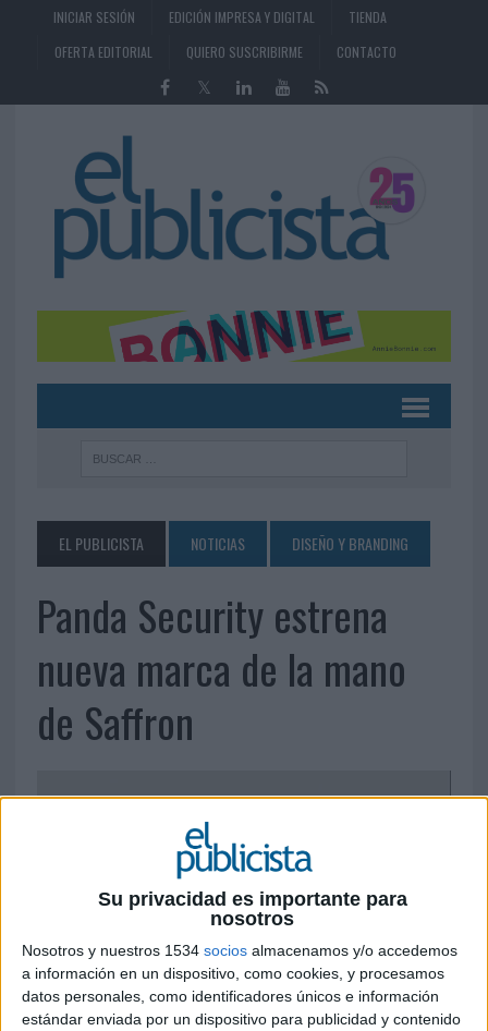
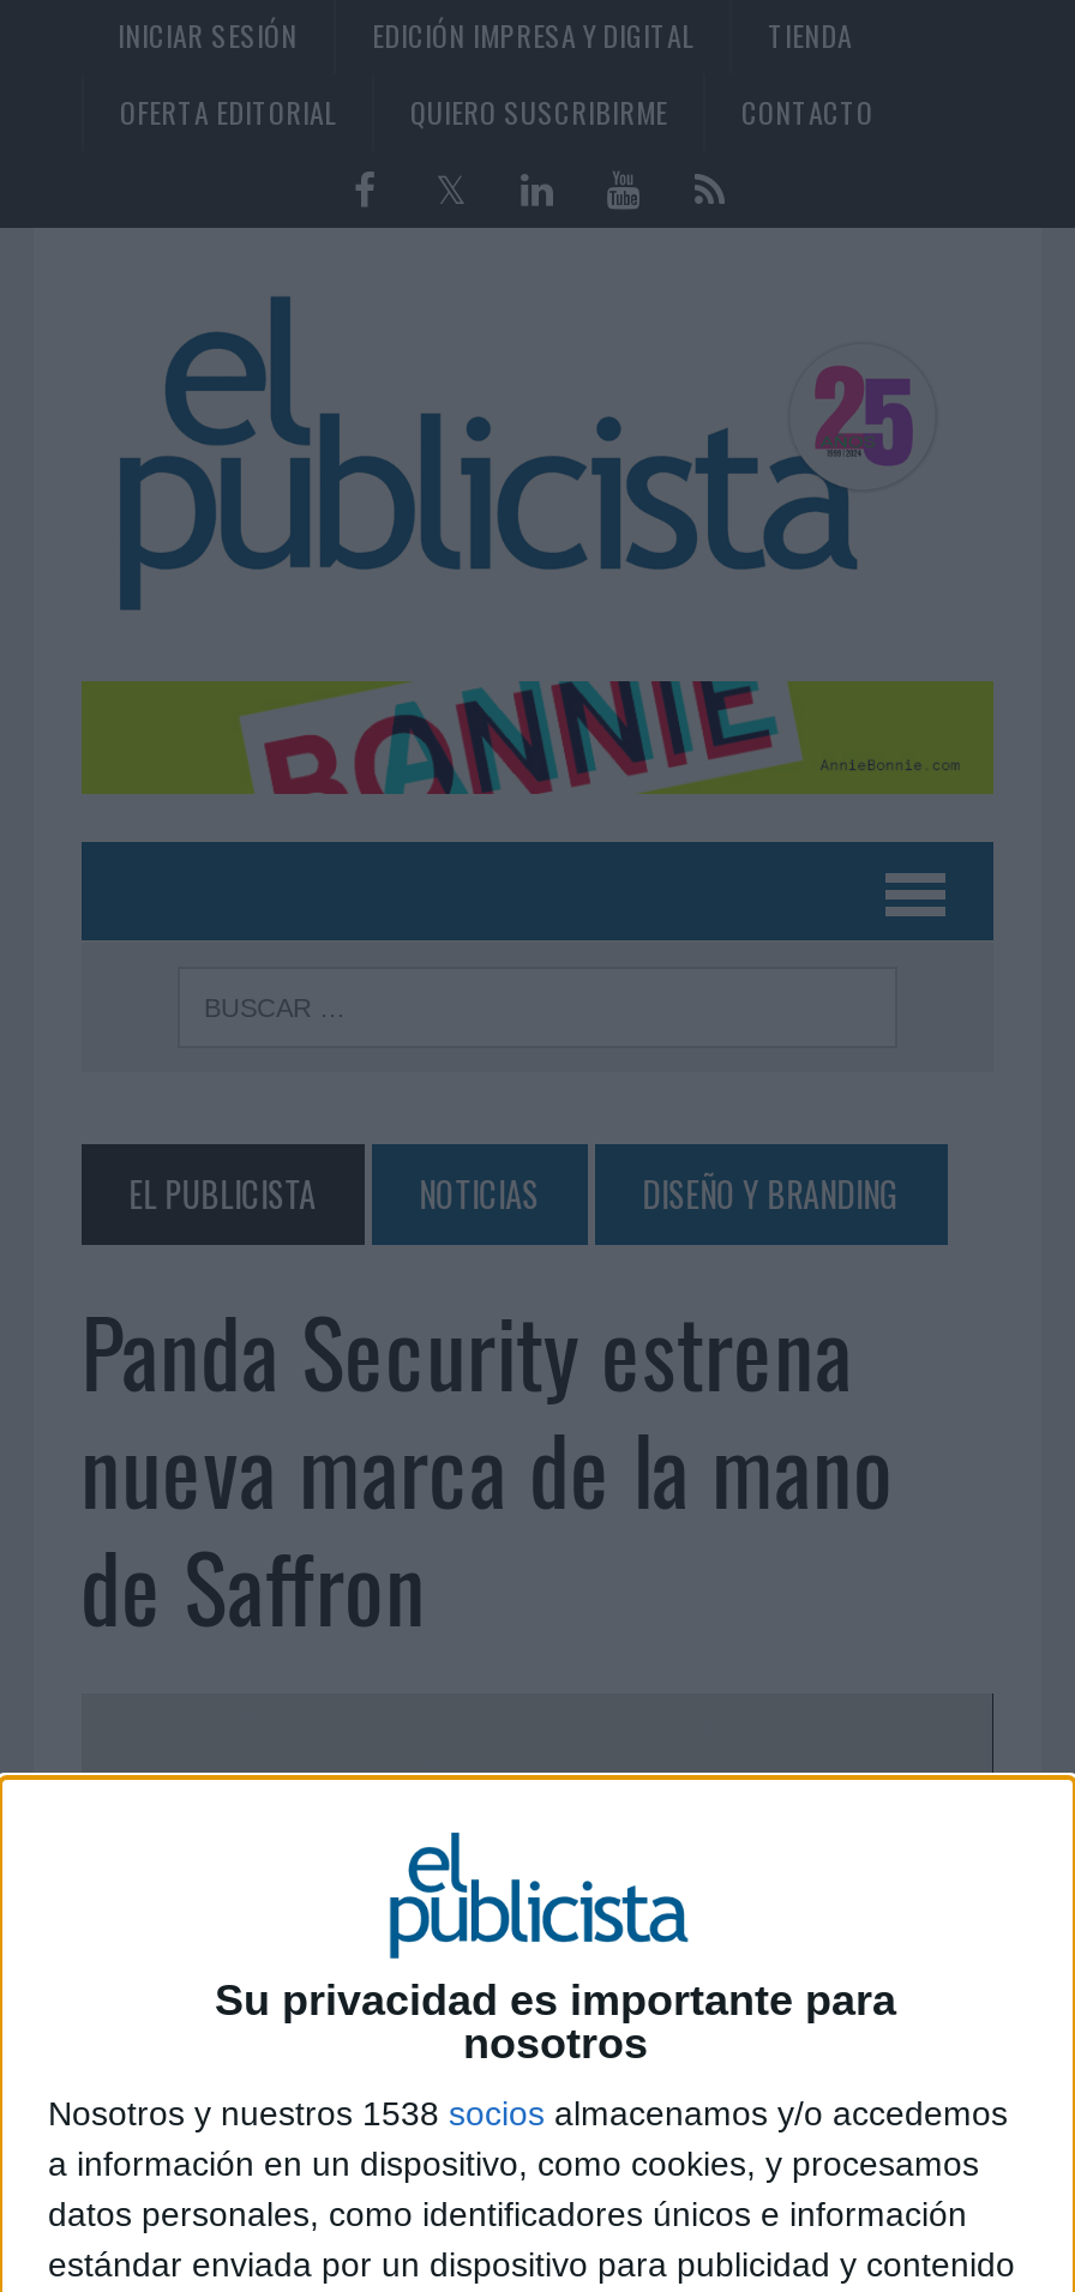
- Nosotros y nuestros 1534 socios almacenamos y/o accedemos
+ Nosotros y nuestros 1538 socios almacenamos y/o accedemos
